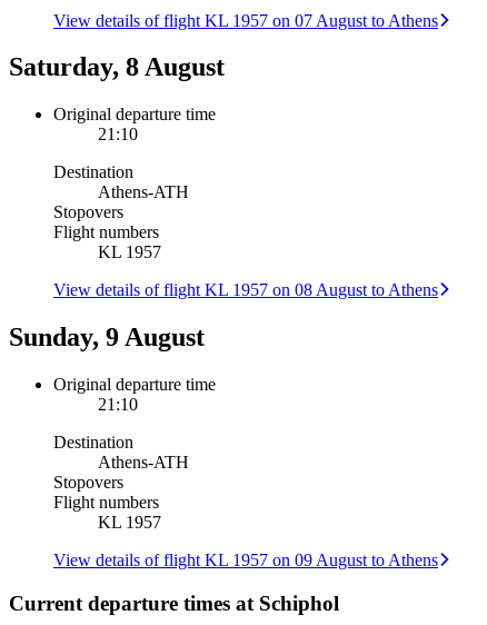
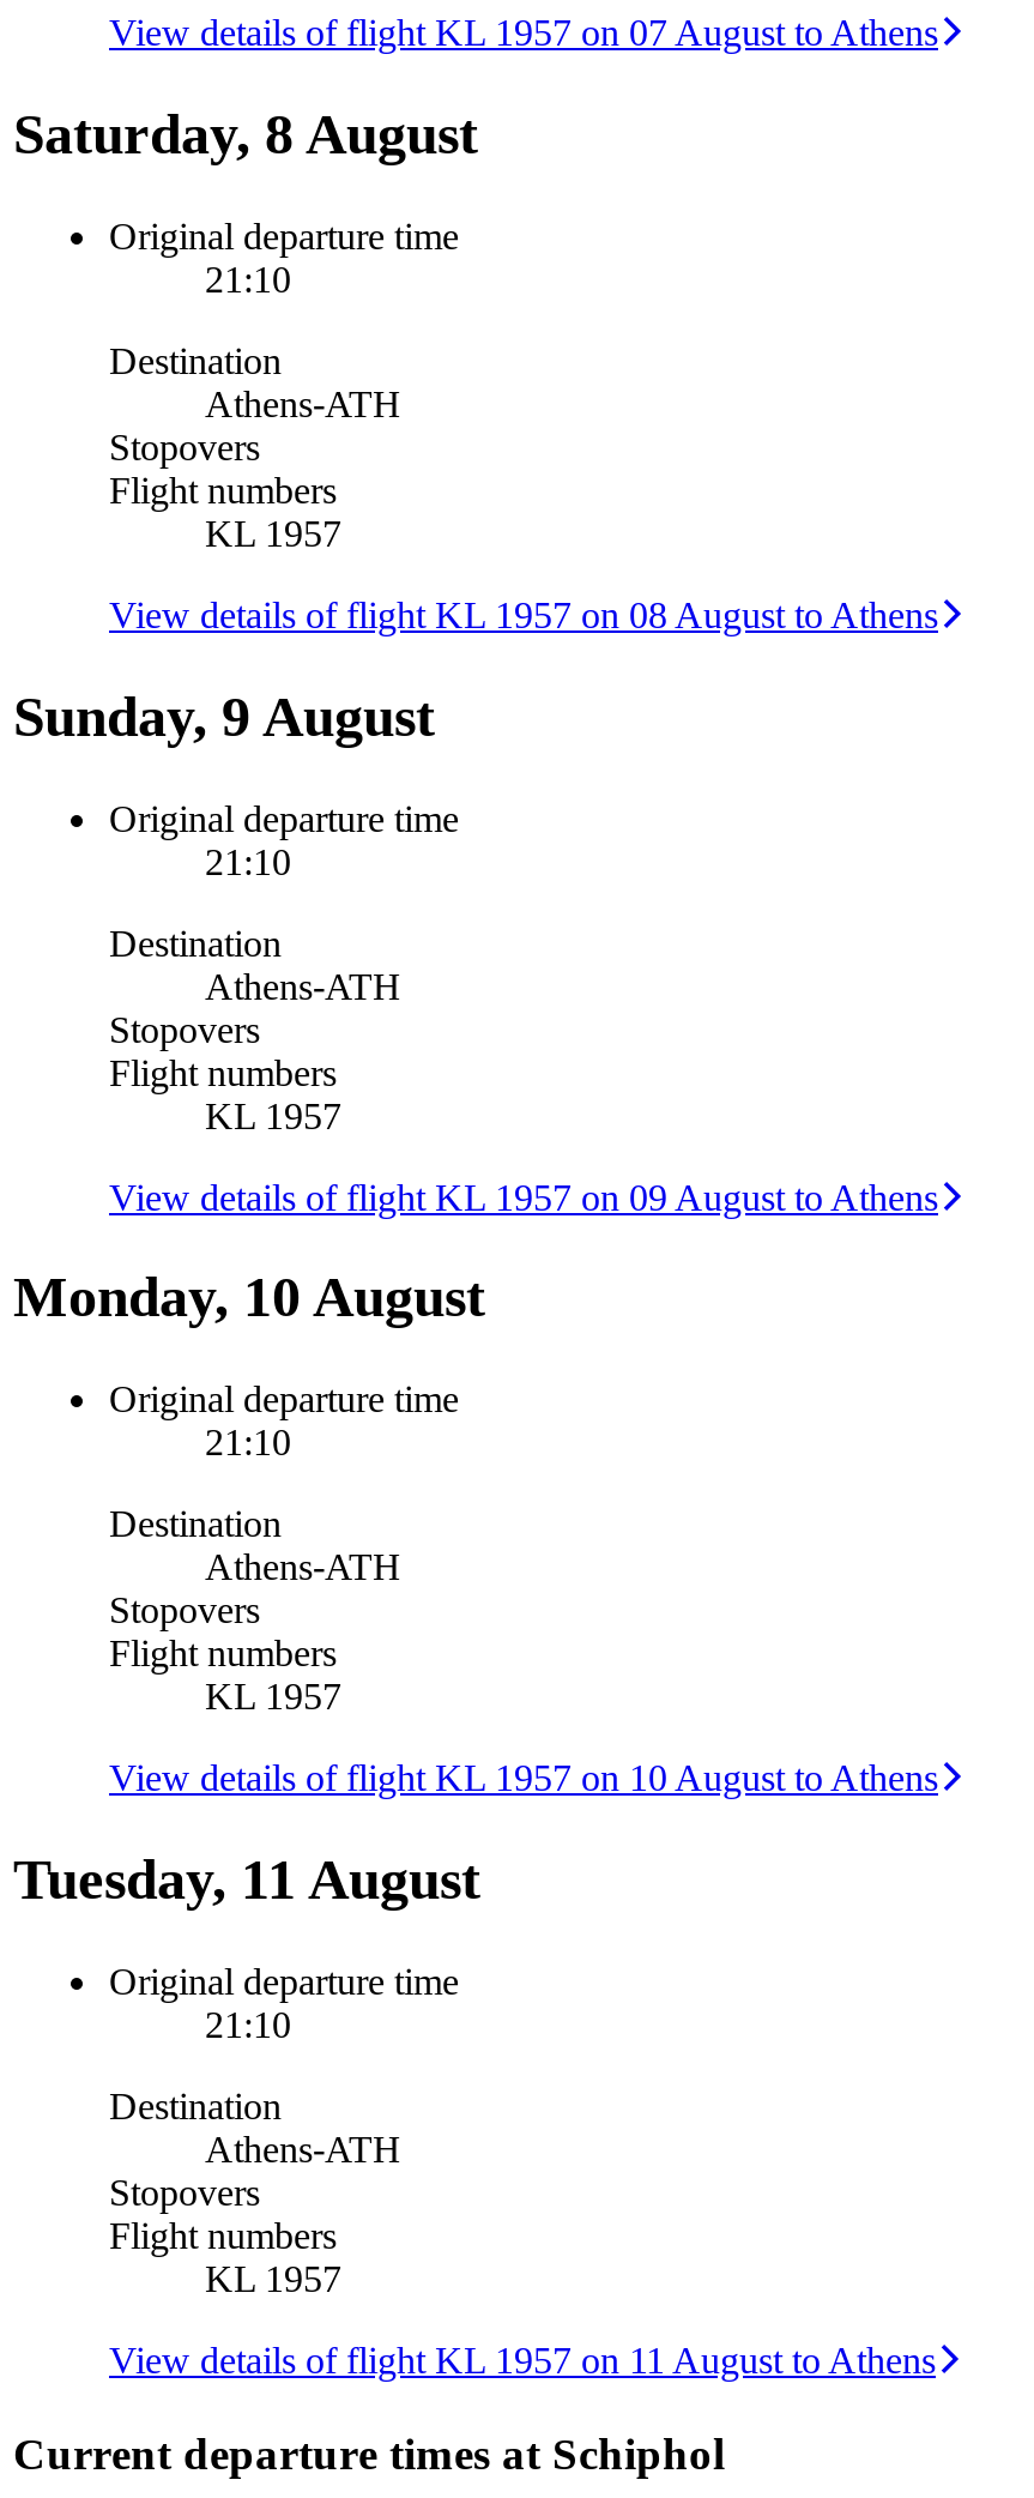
+ Monday, 10 August
+ Original departure time
+ 21:10
+ Destination
+ Athens-ATH
+ Stopovers
+ Flight numbers
+ KL 1957
+ View details of flight KL 1957 on 10 August to Athens
+ Tuesday, 11 August
+ Original departure time
+ 21:10
+ Destination
+ Athens-ATH
+ Stopovers
+ Flight numbers
+ KL 1957
+ View details of flight KL 1957 on 11 August to Athens
